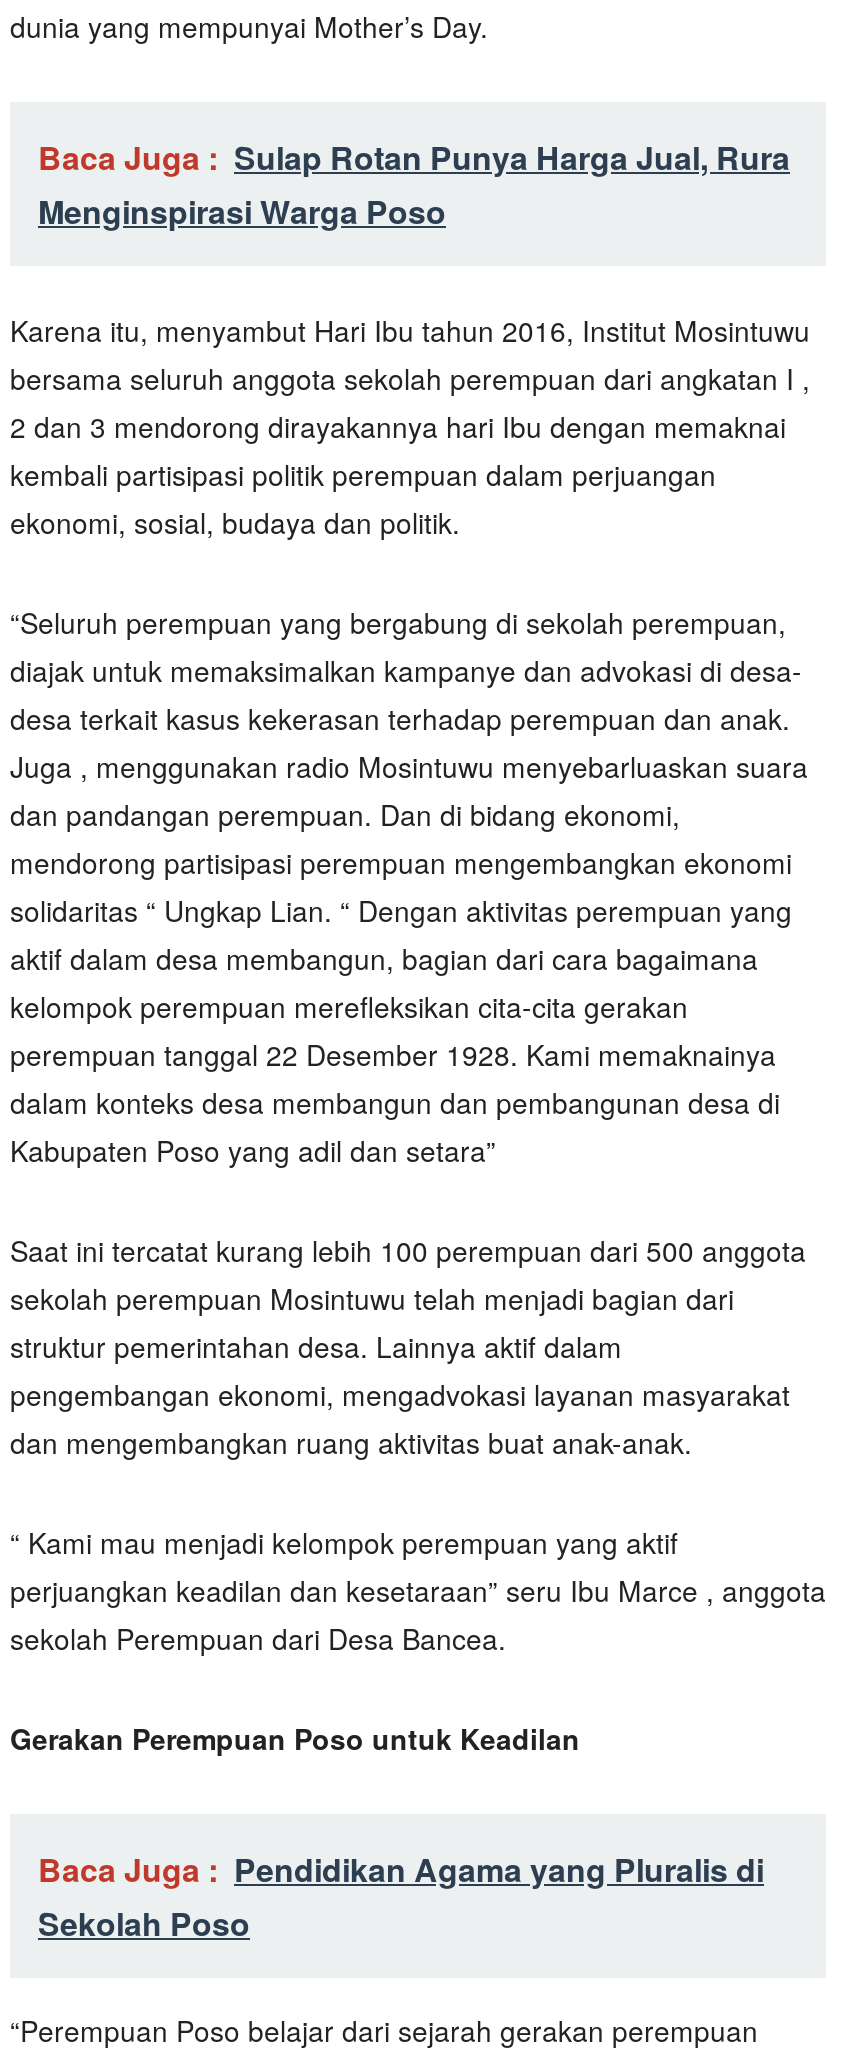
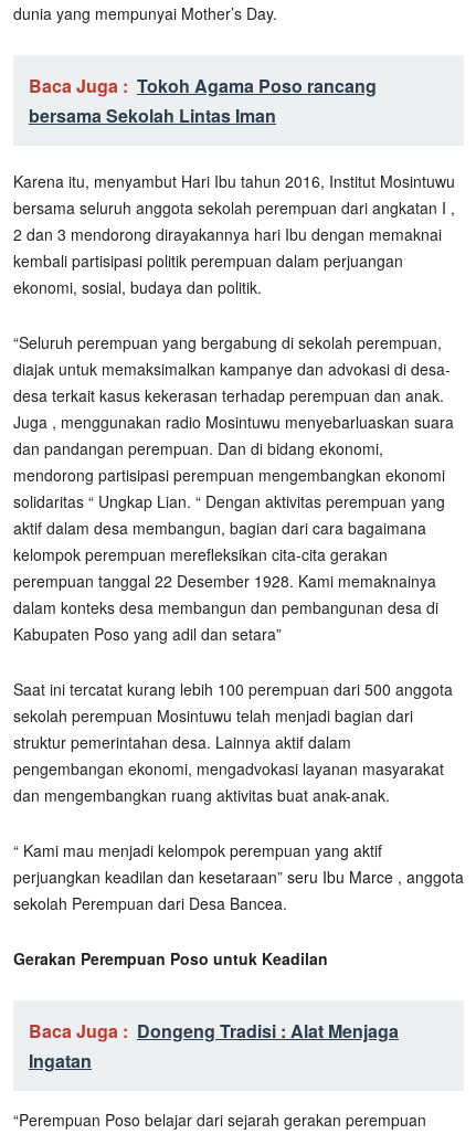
- Baca Juga : Sulap Rotan Punya Harga Jual, Rura
- Menginspirasi Warga Poso
+ Baca Juga : Tokoh Agama Poso rancang
+ bersama Sekolah Lintas Iman

- Baca Juga : Pendidikan Agama yang Pluralis di
- Sekolah Poso
+ Baca Juga : Dongeng Tradisi : Alat Menjaga
+ Ingatan
